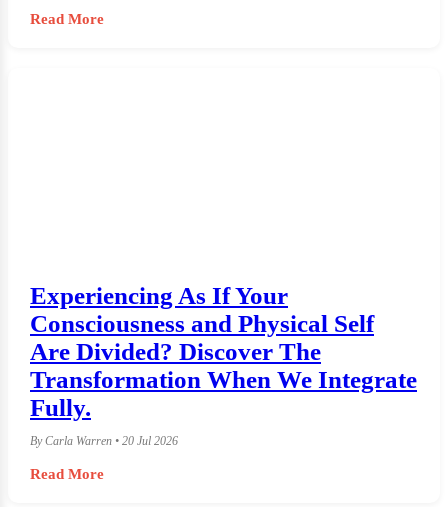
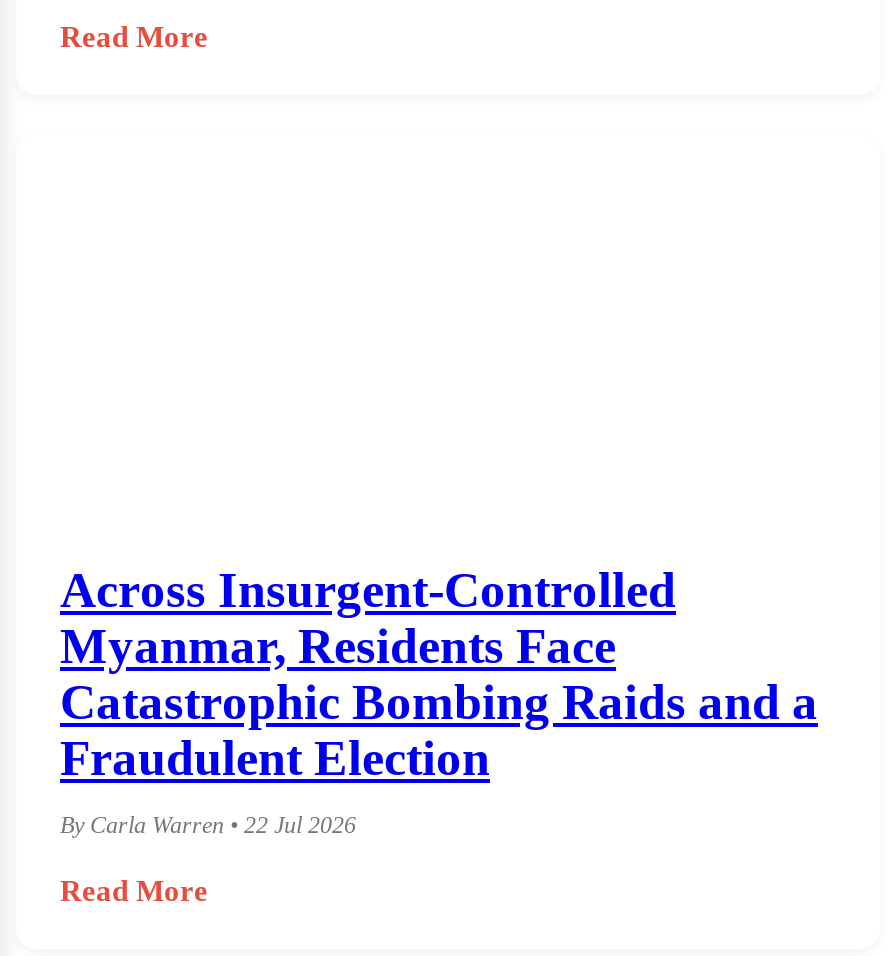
- Experiencing As If Your
- Consciousness and Physical Self
- Are Divided? Discover The
- Transformation When We Integrate
- Fully.
+ Across Insurgent-Controlled
+ Myanmar, Residents Face
+ Catastrophic Bombing Raids and a
+ Fraudulent Election

- By Carla Warren • 20 Jul 2026
+ By Carla Warren • 22 Jul 2026
